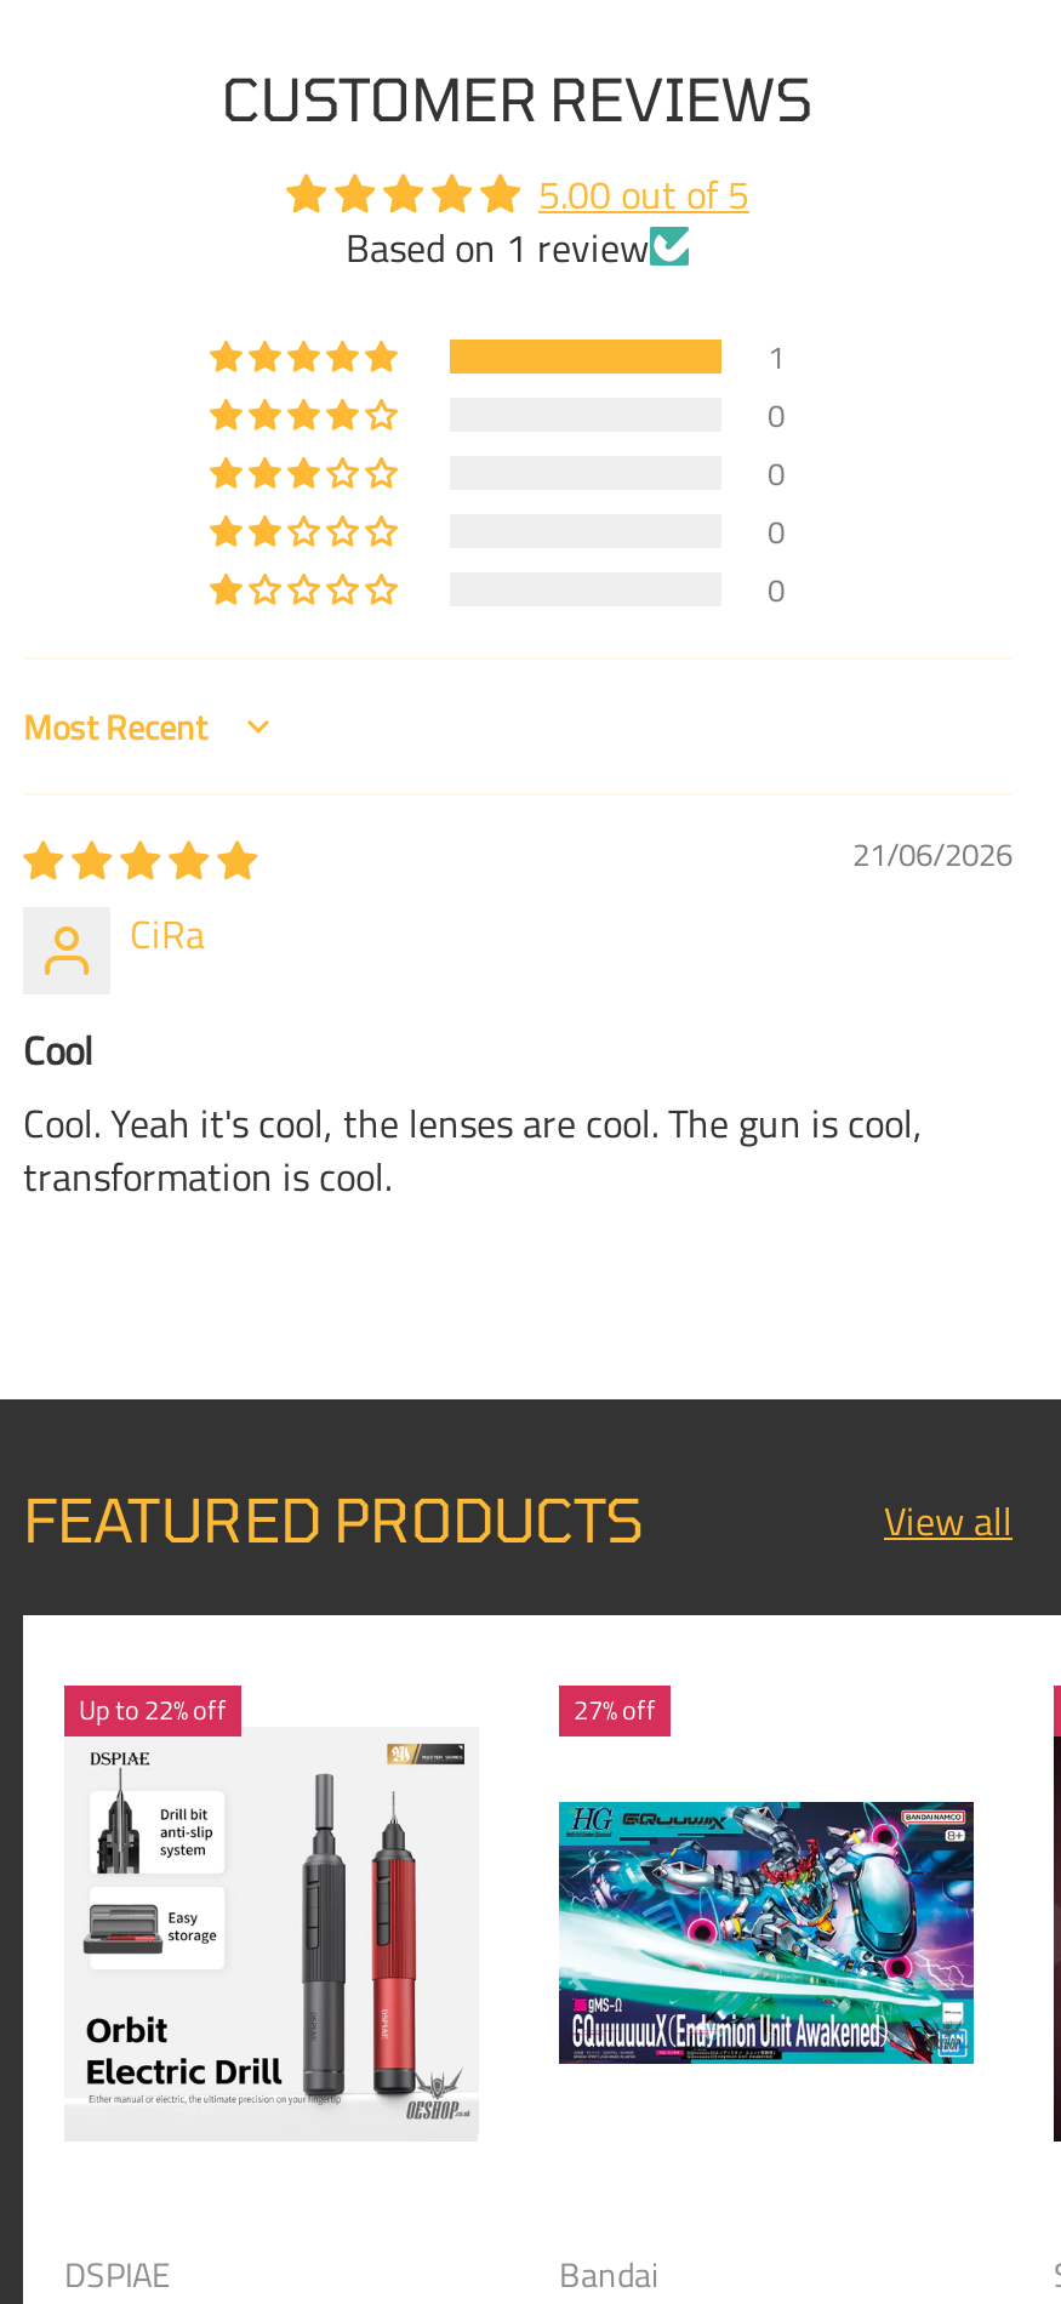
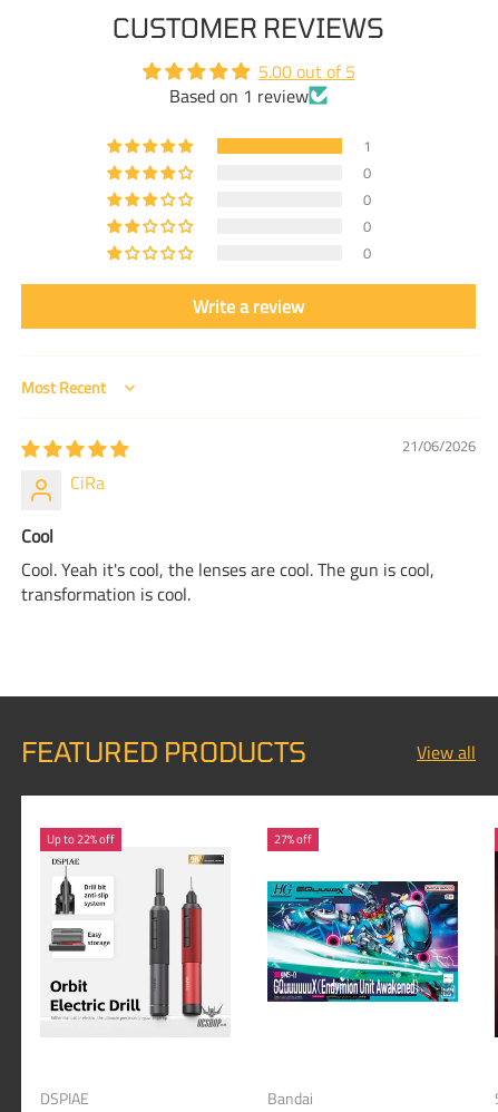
+ Write a review
